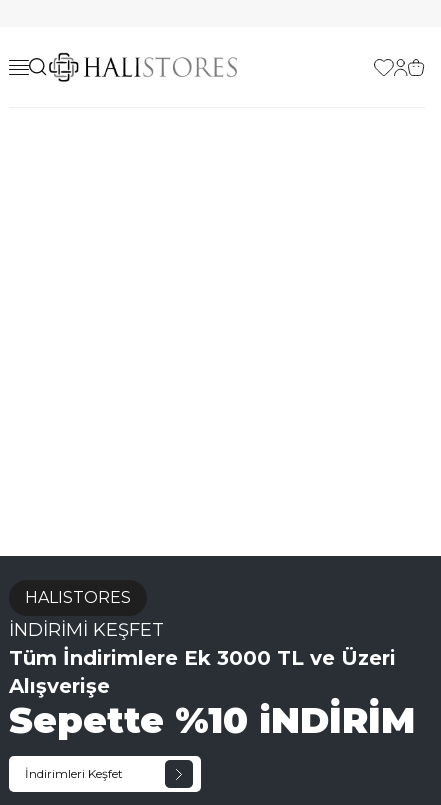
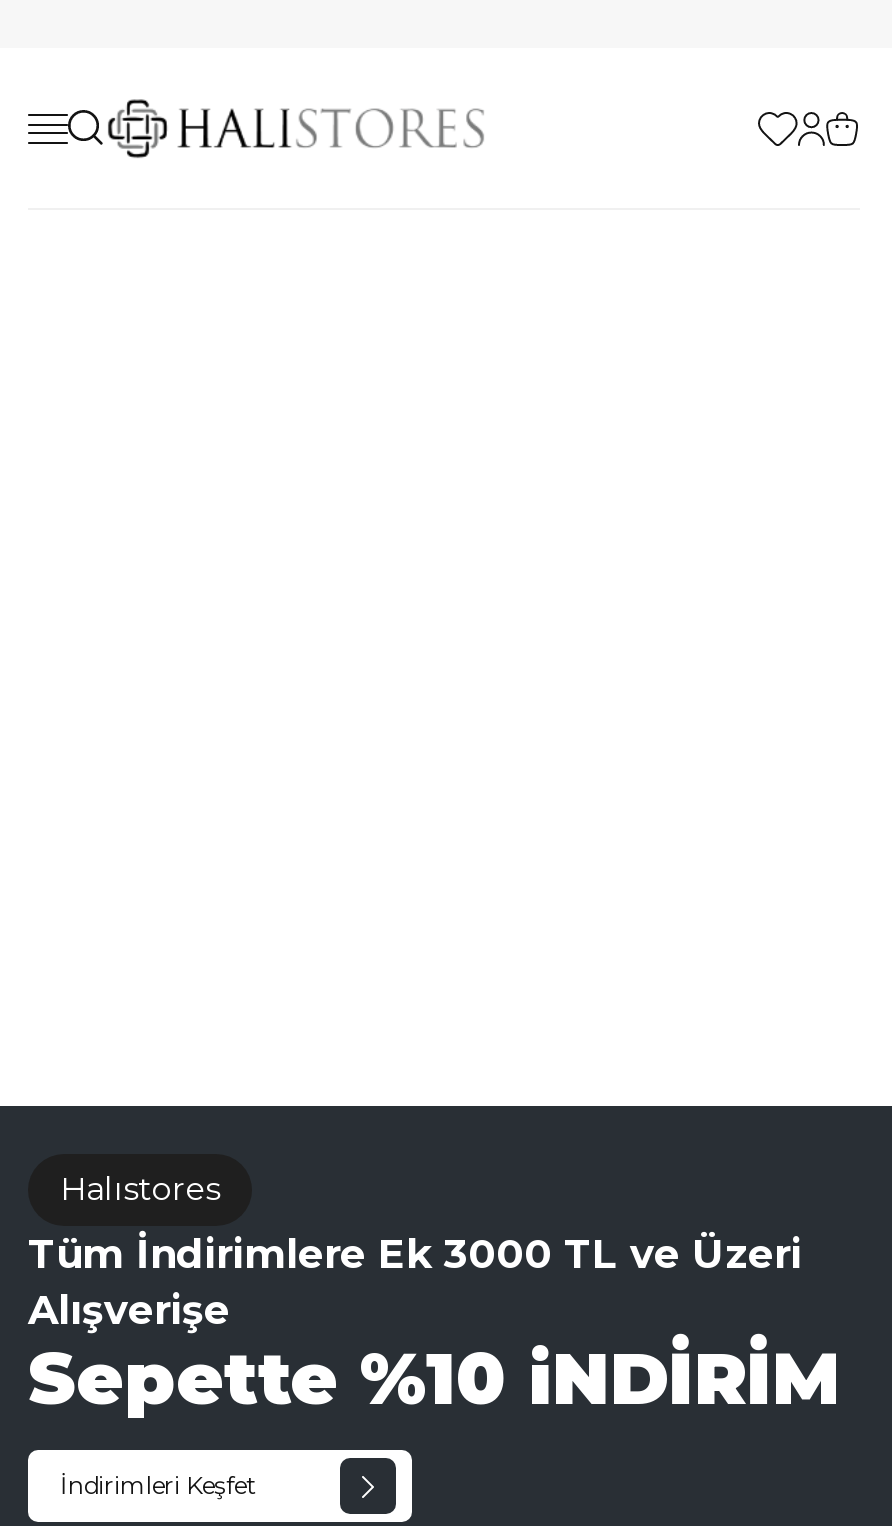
- HALISTORES
- İNDİRİMİ KEŞFET
+ Halıstores
